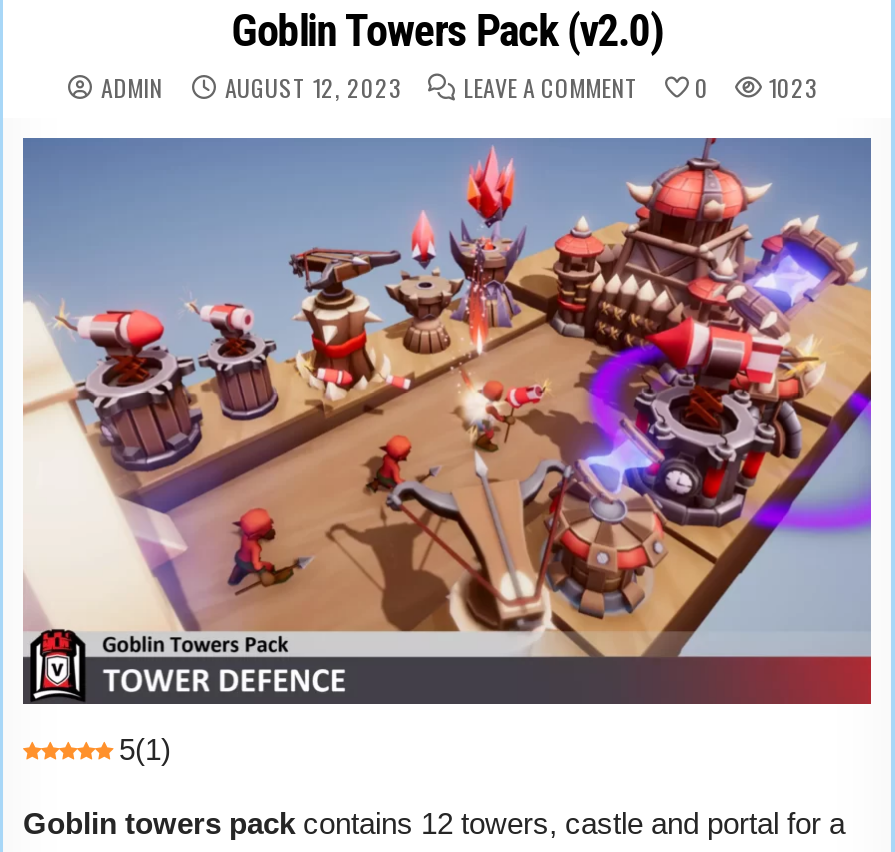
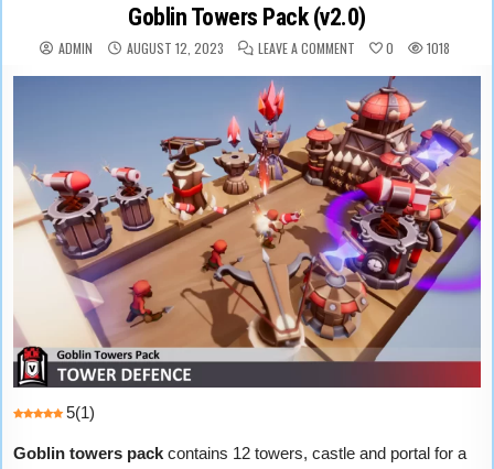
- 1023
+ 1018
